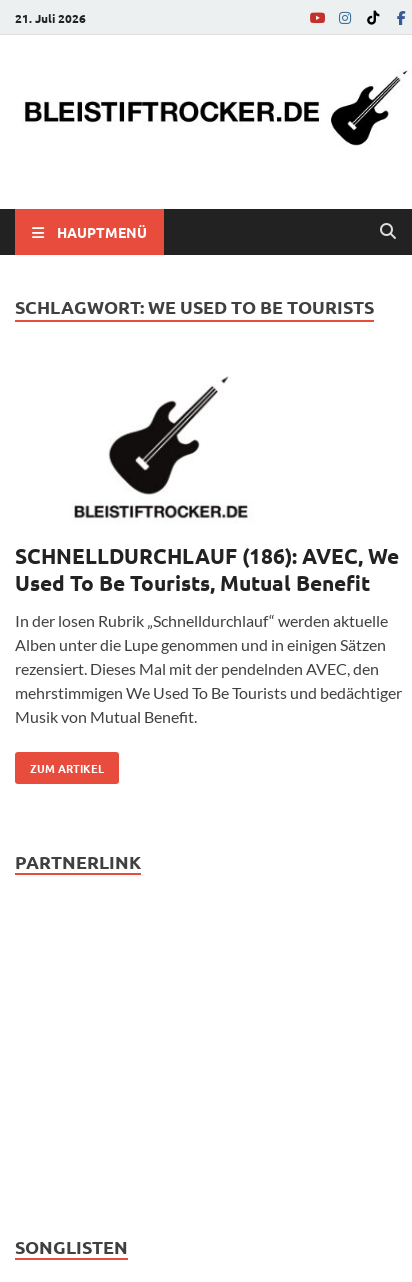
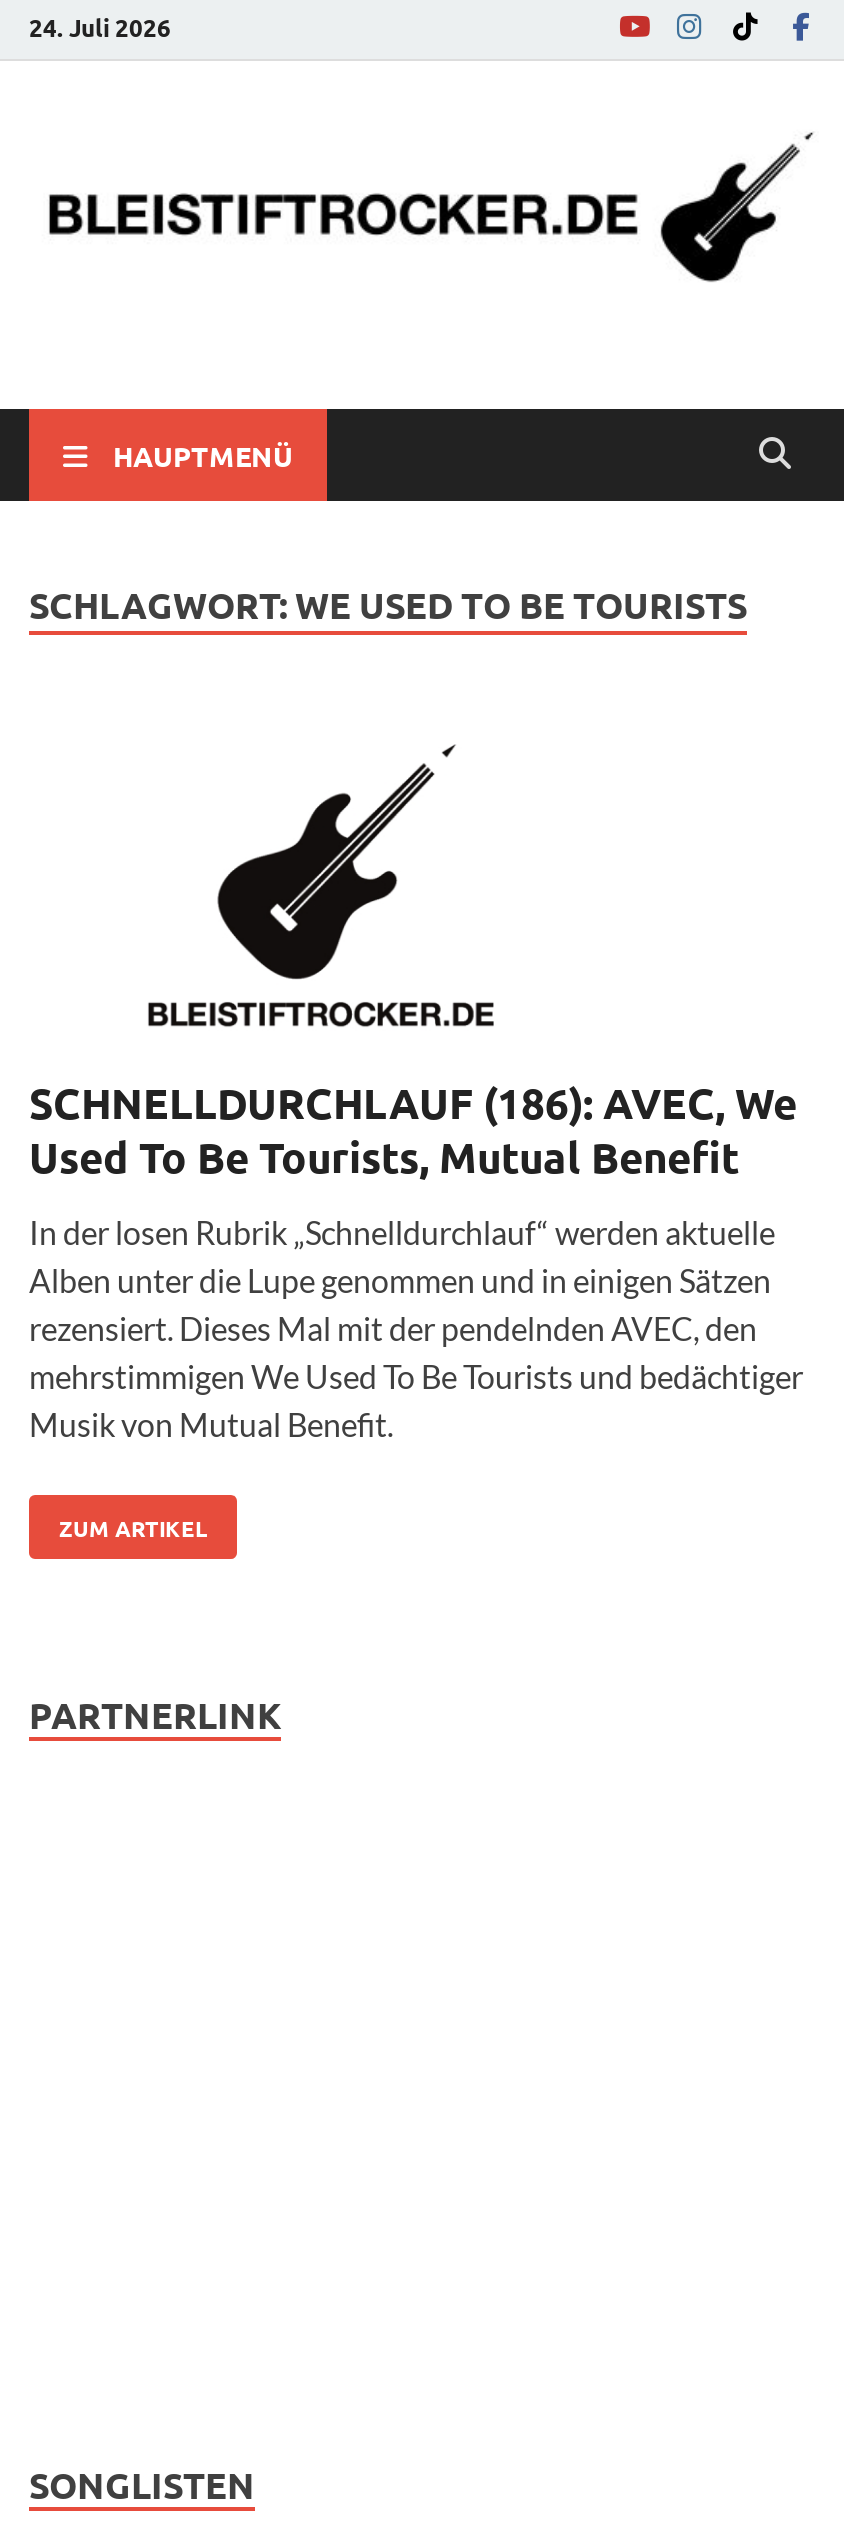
- 21. Juli 2026
+ 24. Juli 2026
